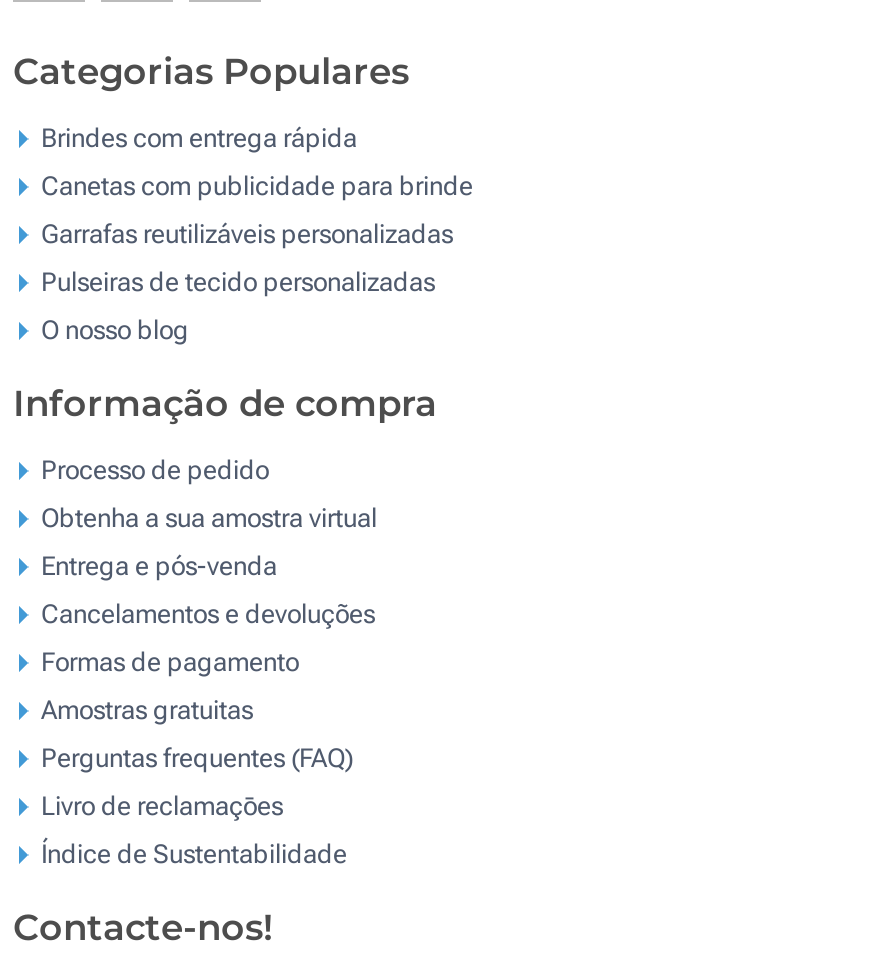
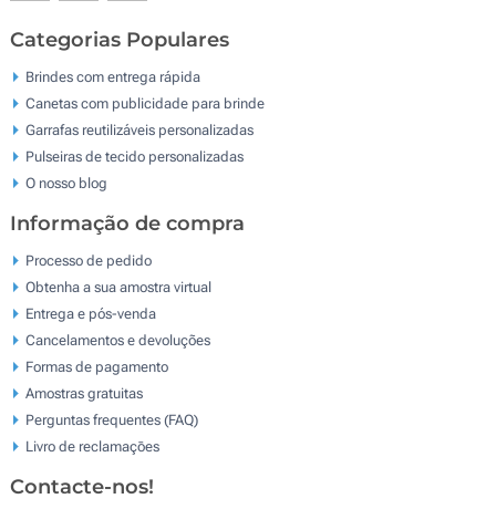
- Índice de Sustentabilidade
